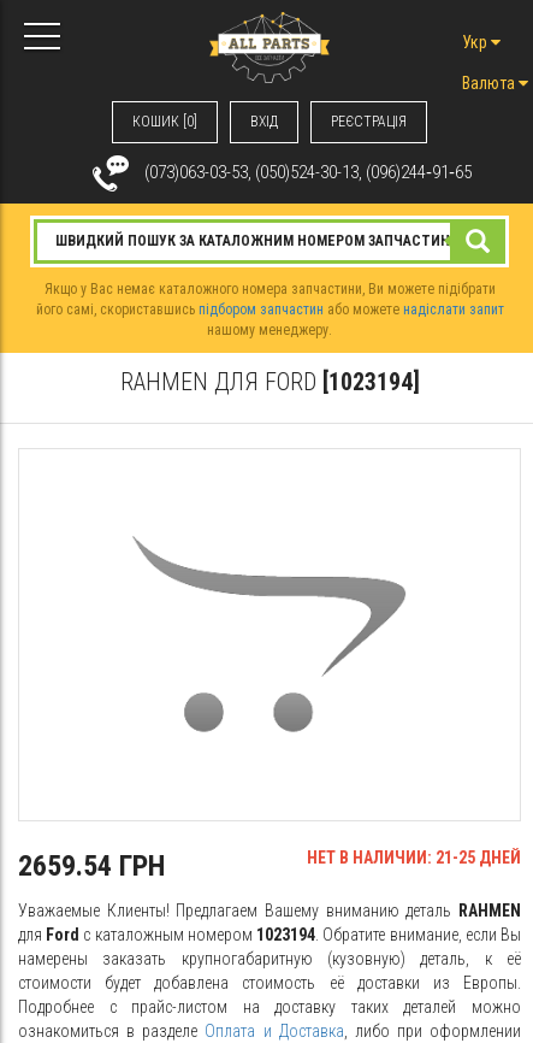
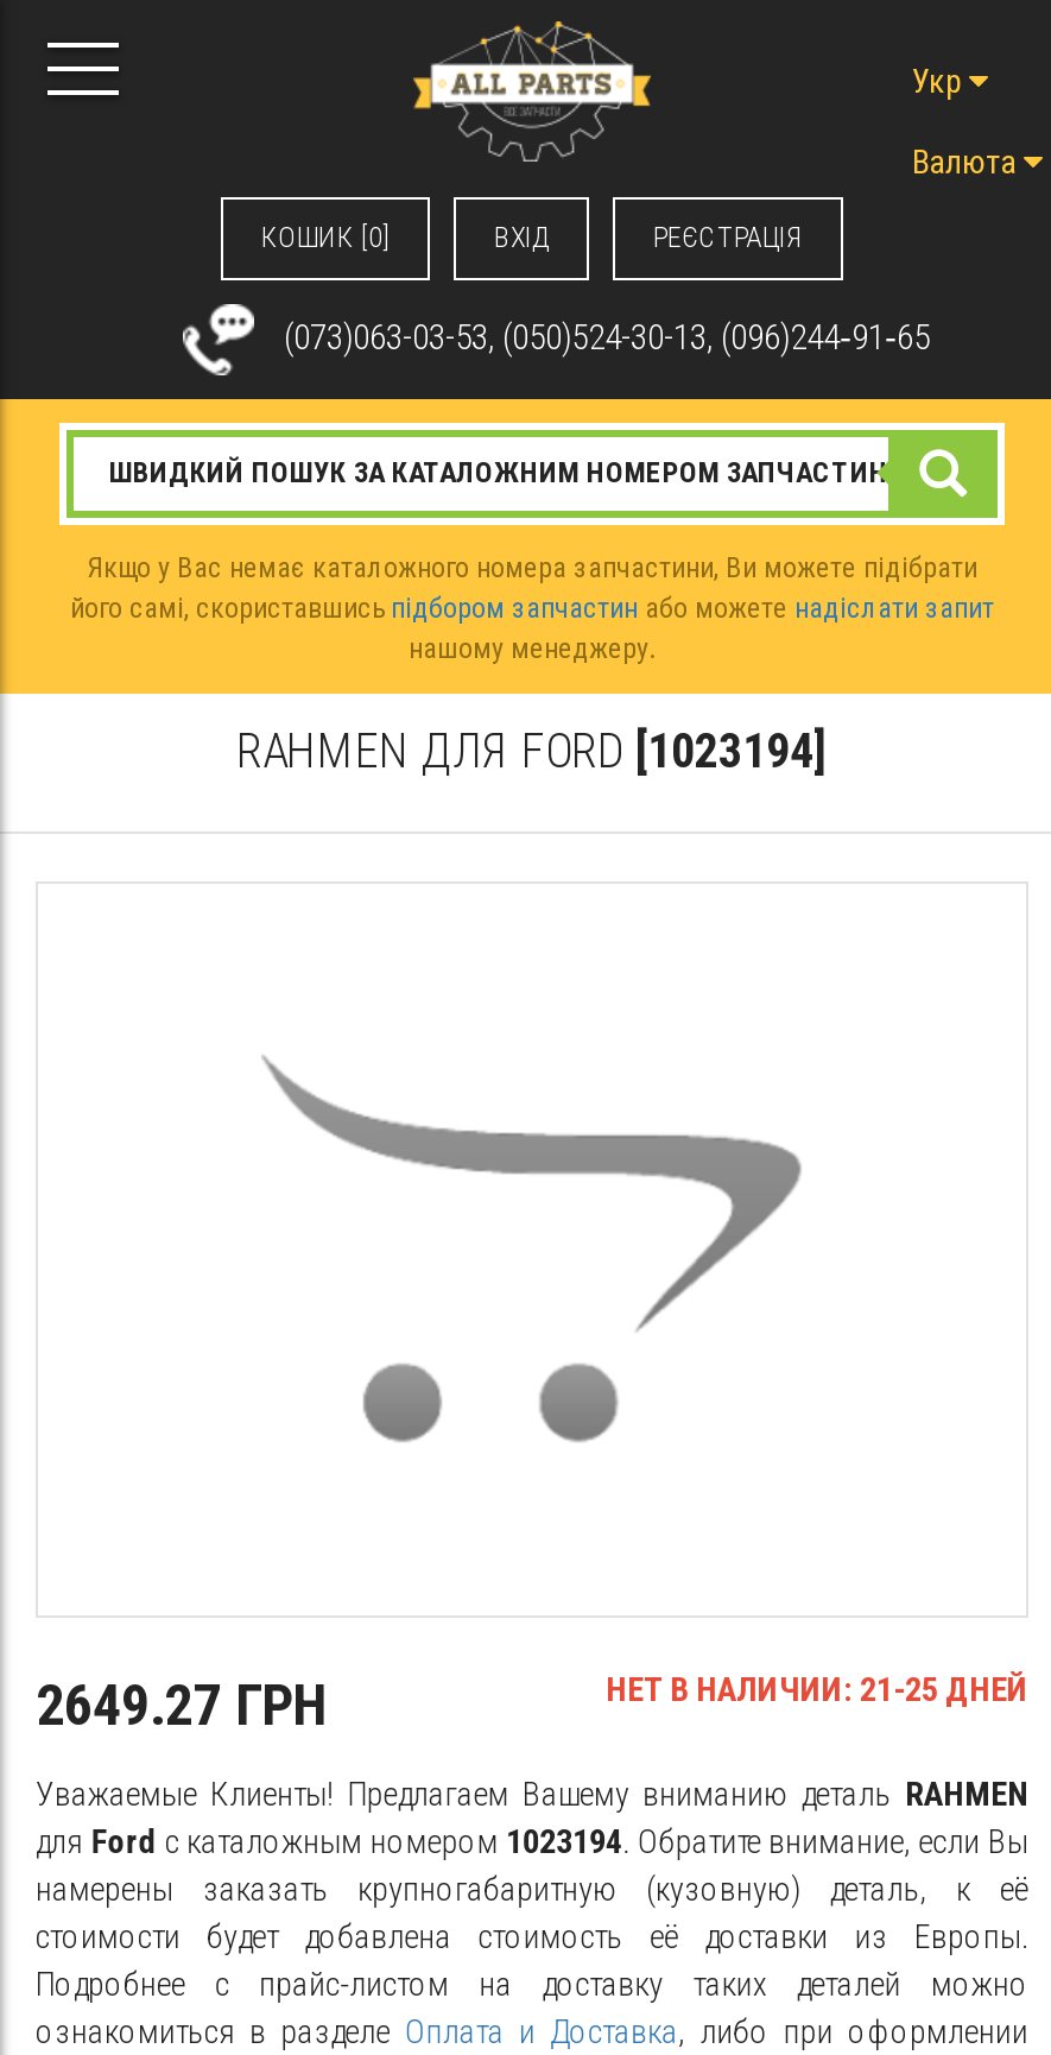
- 2659.54 ГРН
+ 2649.27 ГРН
